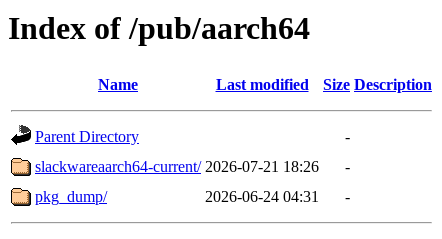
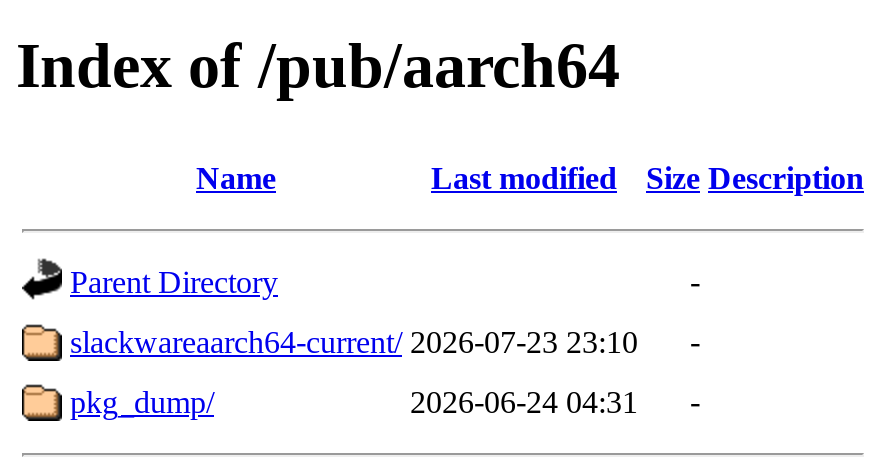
- slackwareaarch64-current/ 2026-07-21 18:26
+ slackwareaarch64-current/ 2026-07-23 23:10
